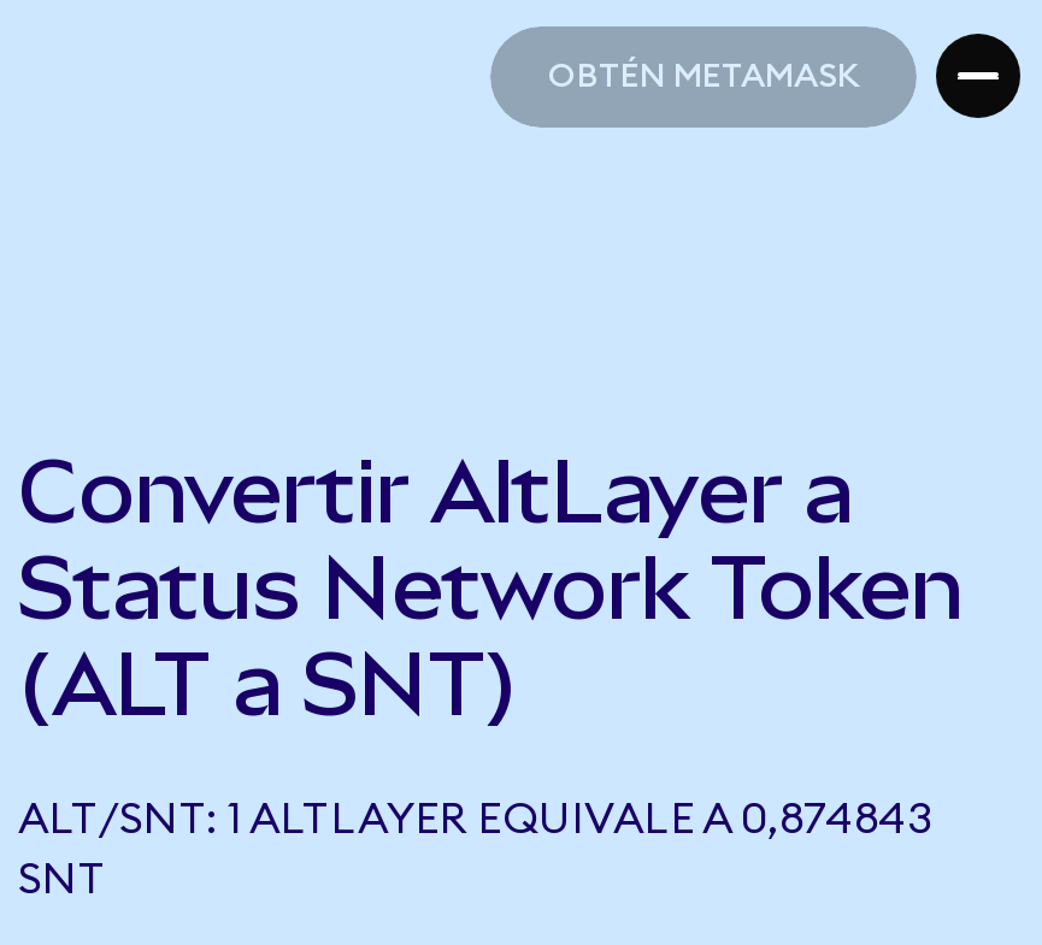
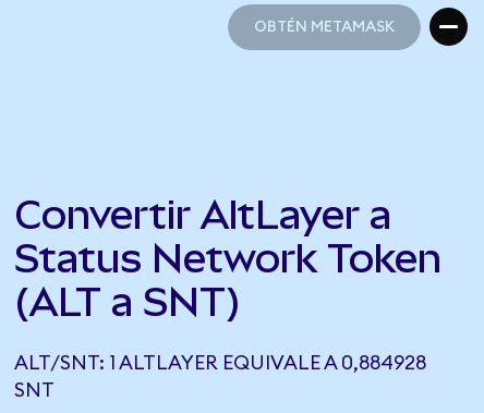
- ALT/SNT: 1 ALTLAYER EQUIVALE A 0,874843
+ ALT/SNT: 1 ALTLAYER EQUIVALE A 0,884928
